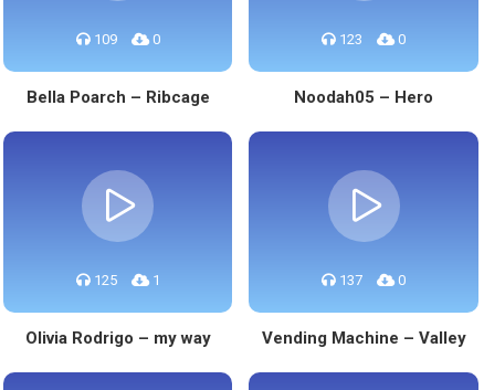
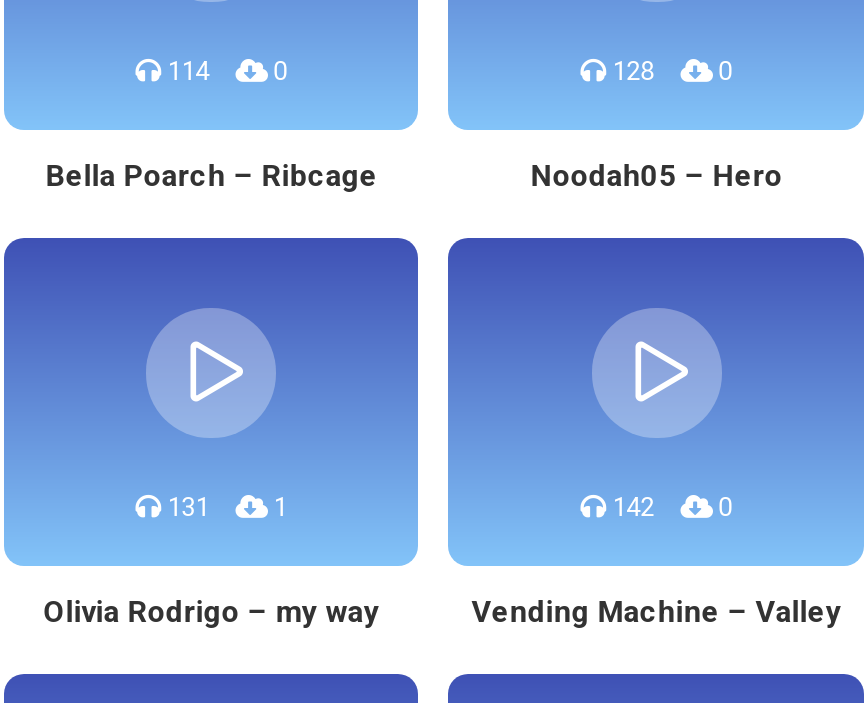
- 109 0
+ 114 0

- 123 0
+ 128 0

- 125 1
+ 131 1

- 137 0
+ 142 0
